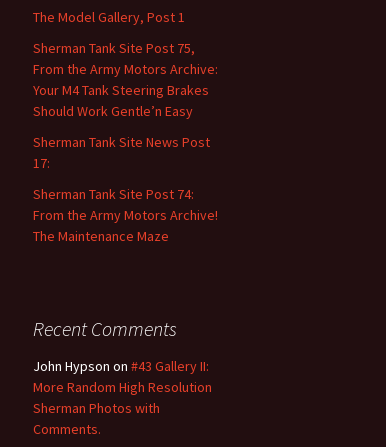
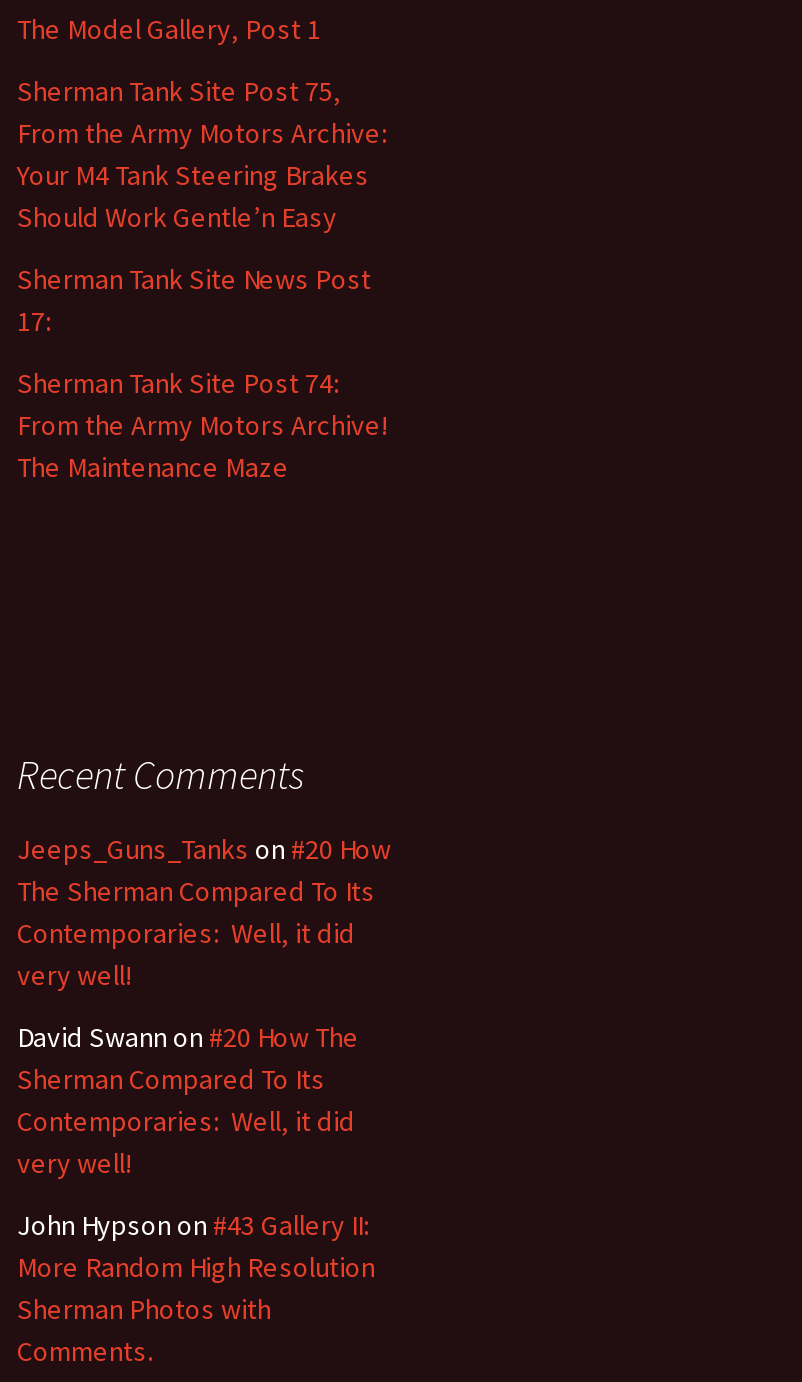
+ Jeeps_Guns_Tanks on #20 How
+ The Sherman Compared To Its
+ Contemporaries: Well, it did
+ very well!
+ David Swann on #20 How The
+ Sherman Compared To Its
+ Contemporaries: Well, it did
+ very well!
